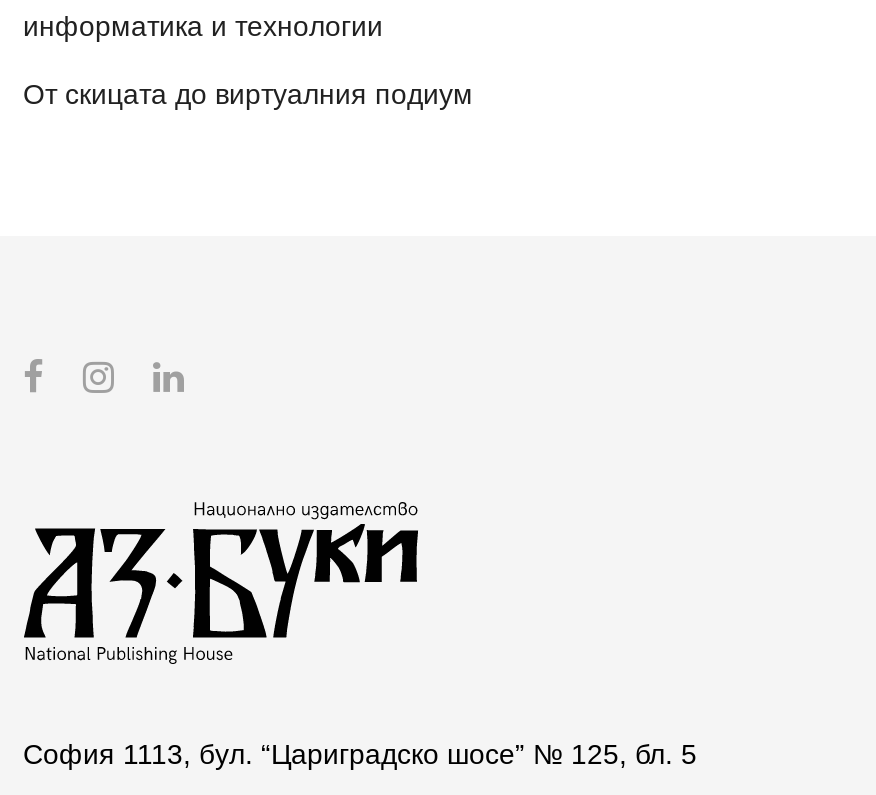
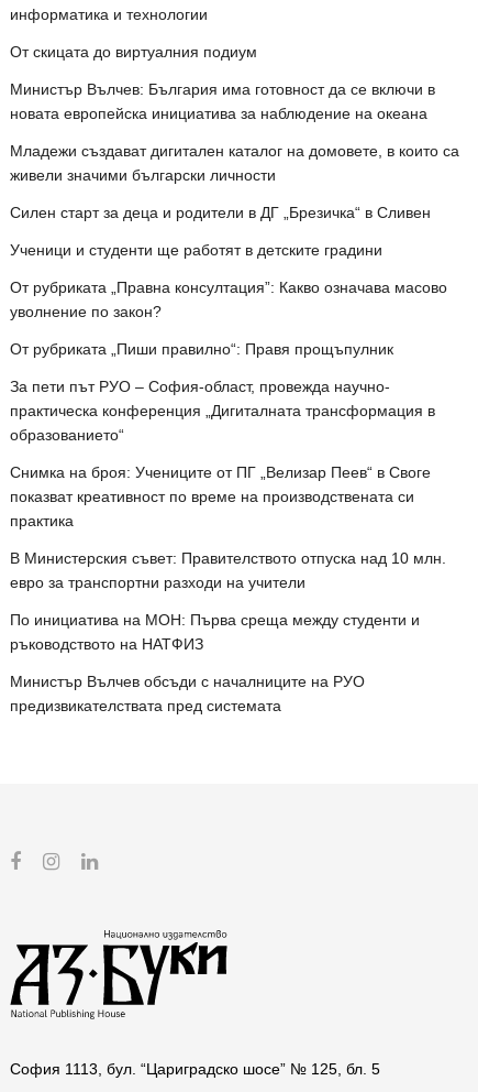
+ Министър Вълчев: България има готовност да се включи в
+ новата европейска инициатива за наблюдение на океана
+ Младежи създават дигитален каталог на домовете, в които са
+ живели значими български личности
+ Силен старт за деца и родители в ДГ „Брезичка“ в Сливен
+ Ученици и студенти ще работят в детските градини
+ От рубриката „Правна консултация”: Какво означава масово
+ уволнение по закон?
+ От рубриката „Пиши правилно“: Правя прощъпулник
+ За пети път РУО – София-област, провежда научно-
+ практическа конференция „Дигиталната трансформация в
+ образованието“
+ Снимка на броя: Учениците от ПГ „Велизар Пеев“ в Своге
+ показват креативност по време на производствената си
+ практика
+ В Министерския съвет: Правителството отпуска над 10 млн.
+ евро за транспортни разходи на учители
+ По инициатива на МОН: Първа среща между студенти и
+ ръководството на НАТФИЗ
+ Министър Вълчев обсъди с началниците на РУО
+ предизвикателствата пред системата
